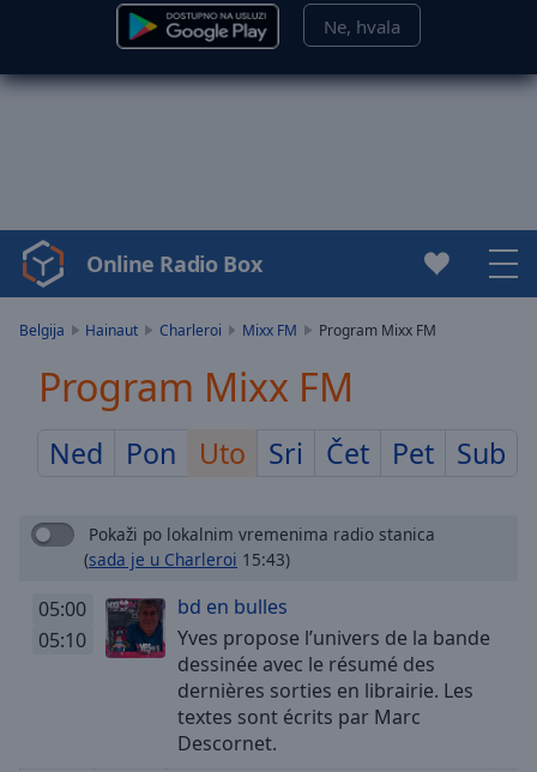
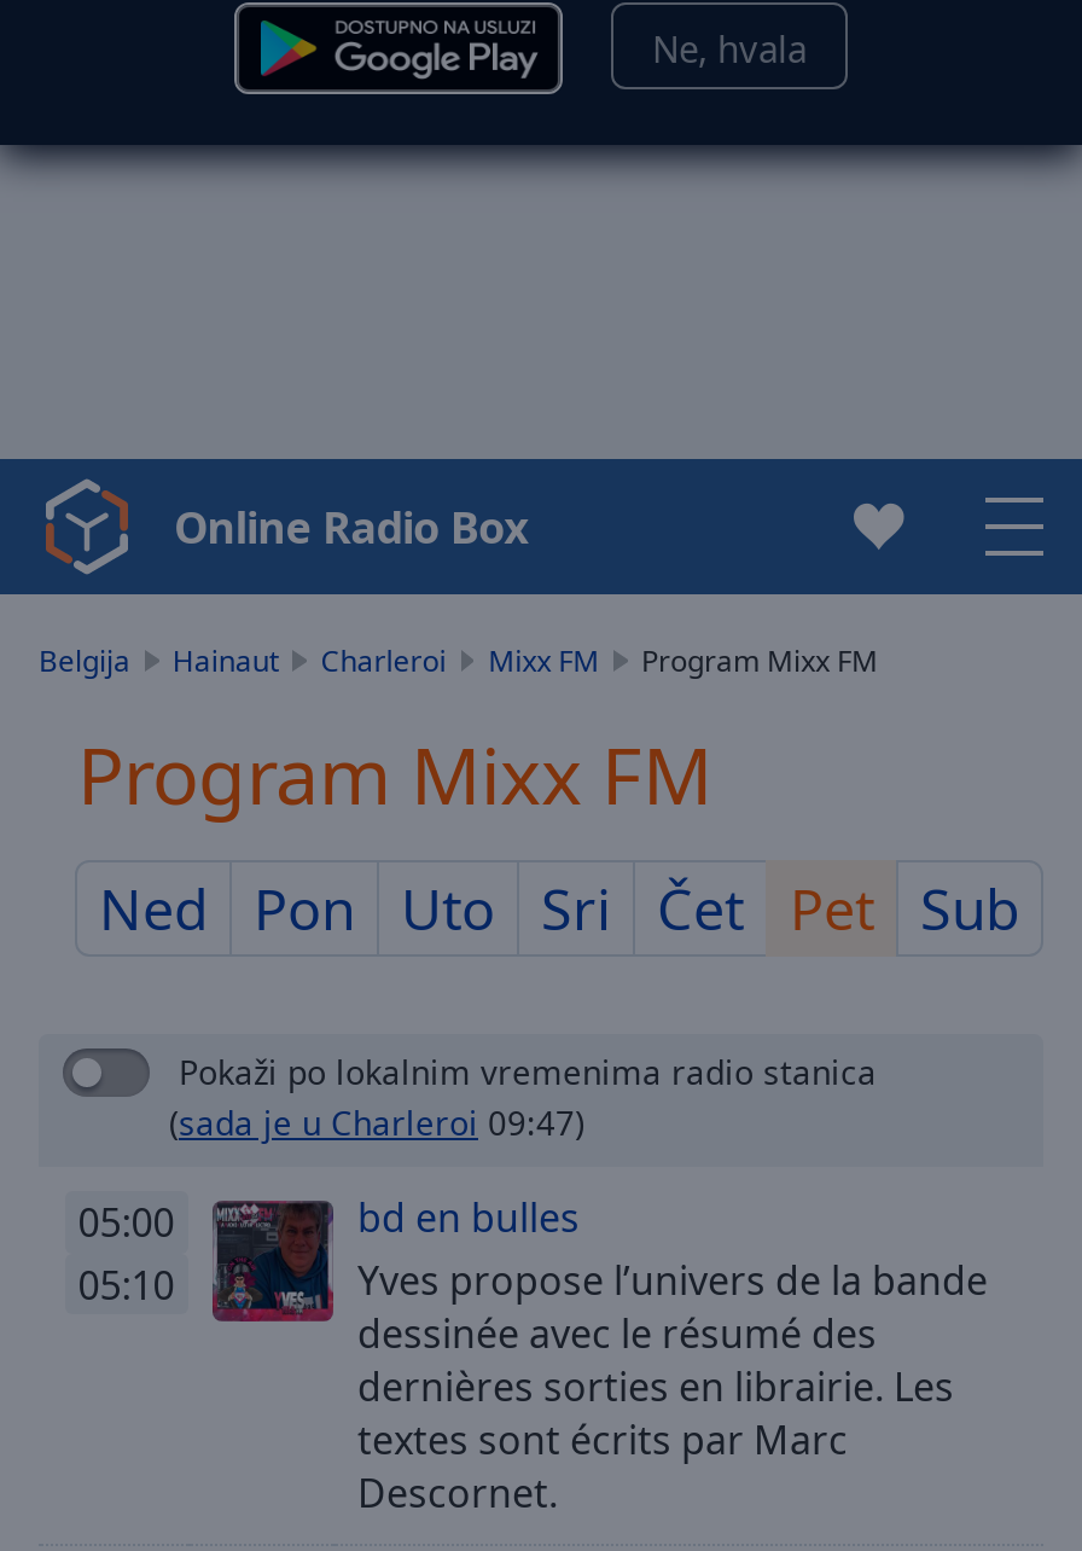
- (sada je u Charleroi 15:43)
+ (sada je u Charleroi 09:47)
